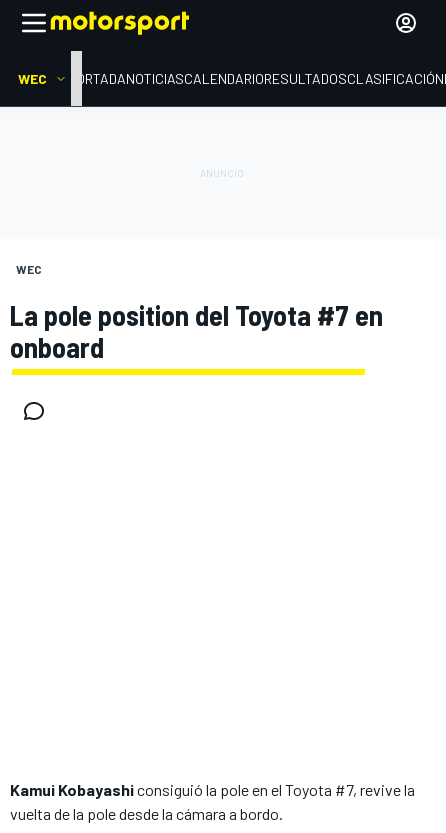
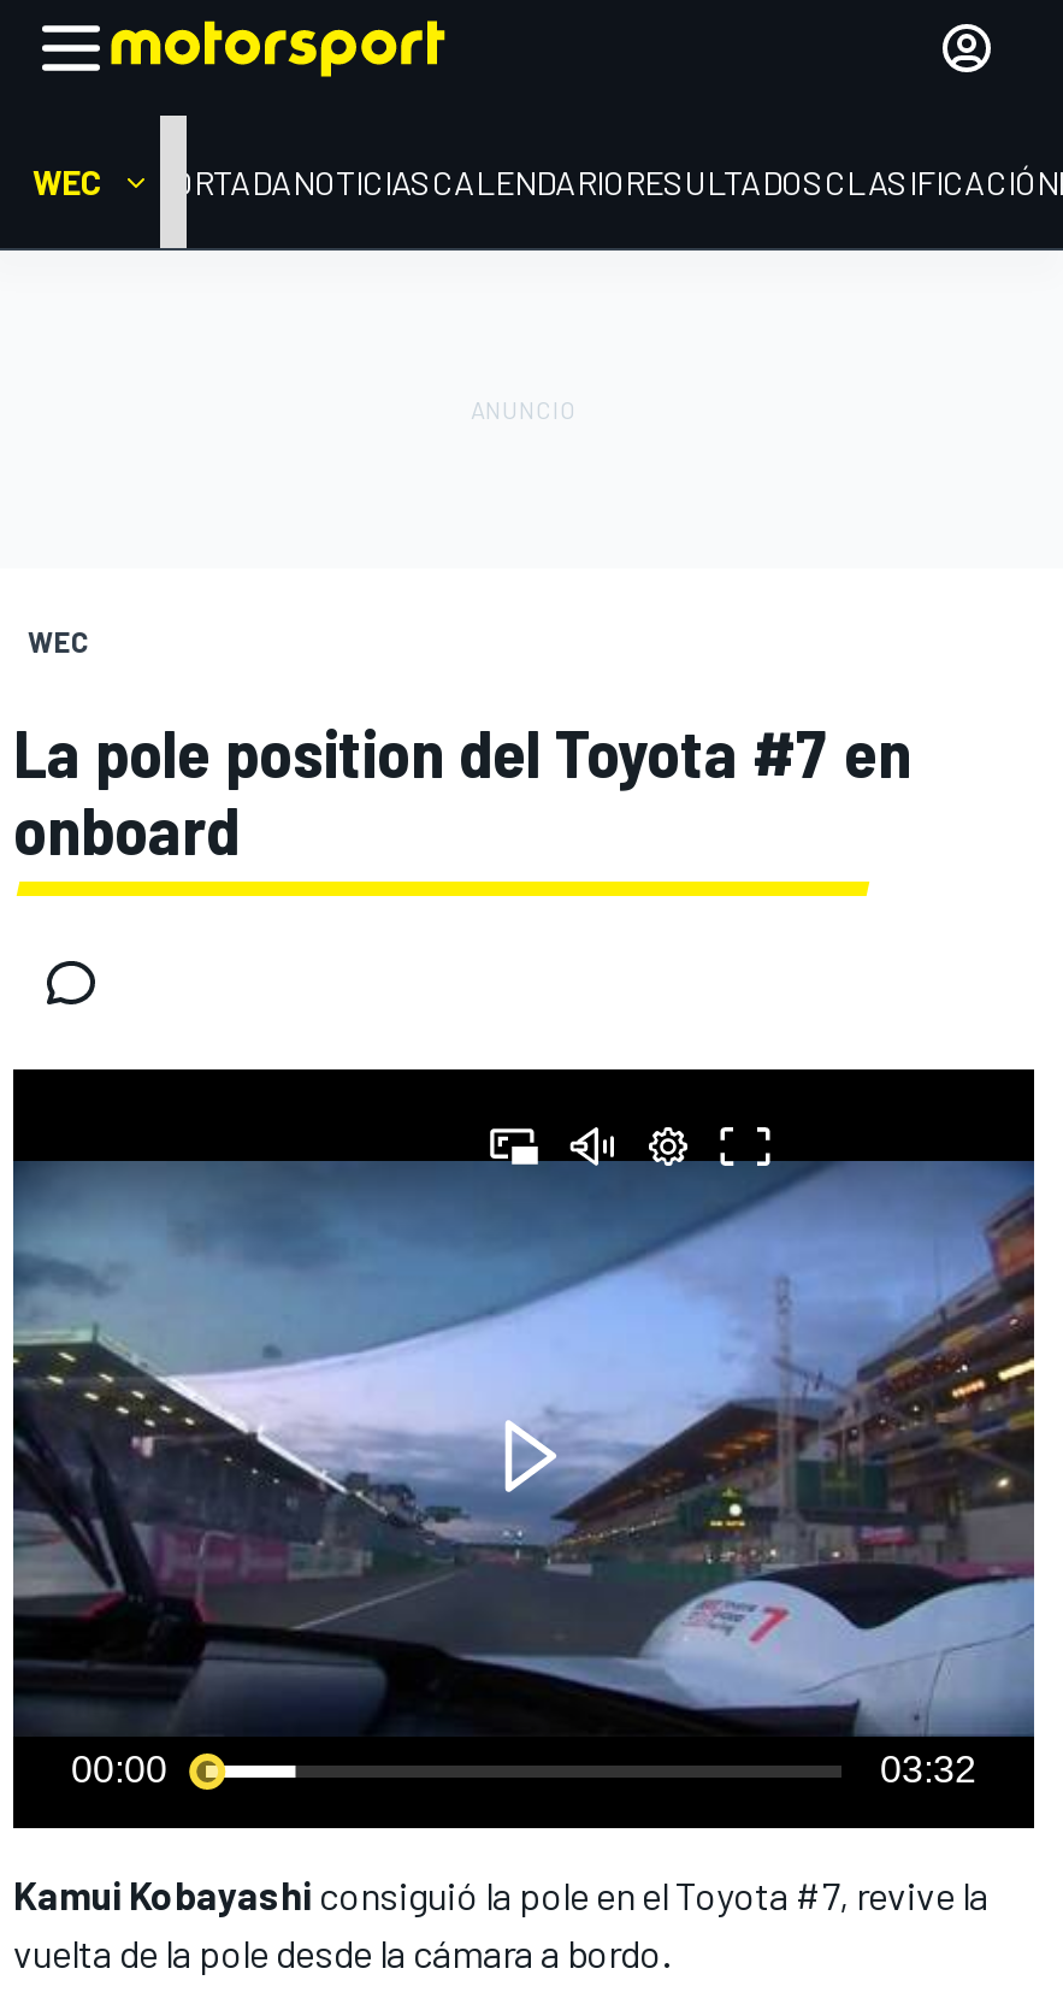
+ [image]
+ 00:00
+ 03:32
